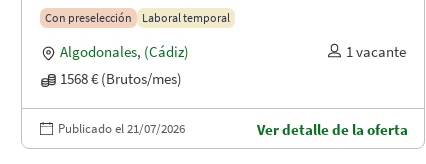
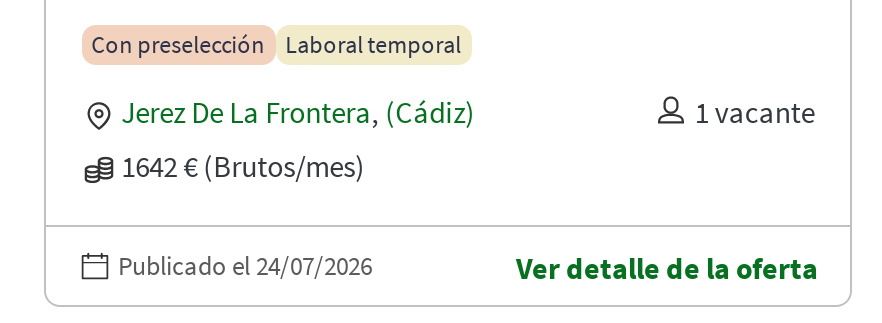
- Algodonales, (Cádiz)
+ Jerez De La Frontera, (Cádiz)

- 1568 € (Brutos/mes)
+ 1642 € (Brutos/mes)

- Publicado el 21/07/2026
+ Publicado el 24/07/2026
